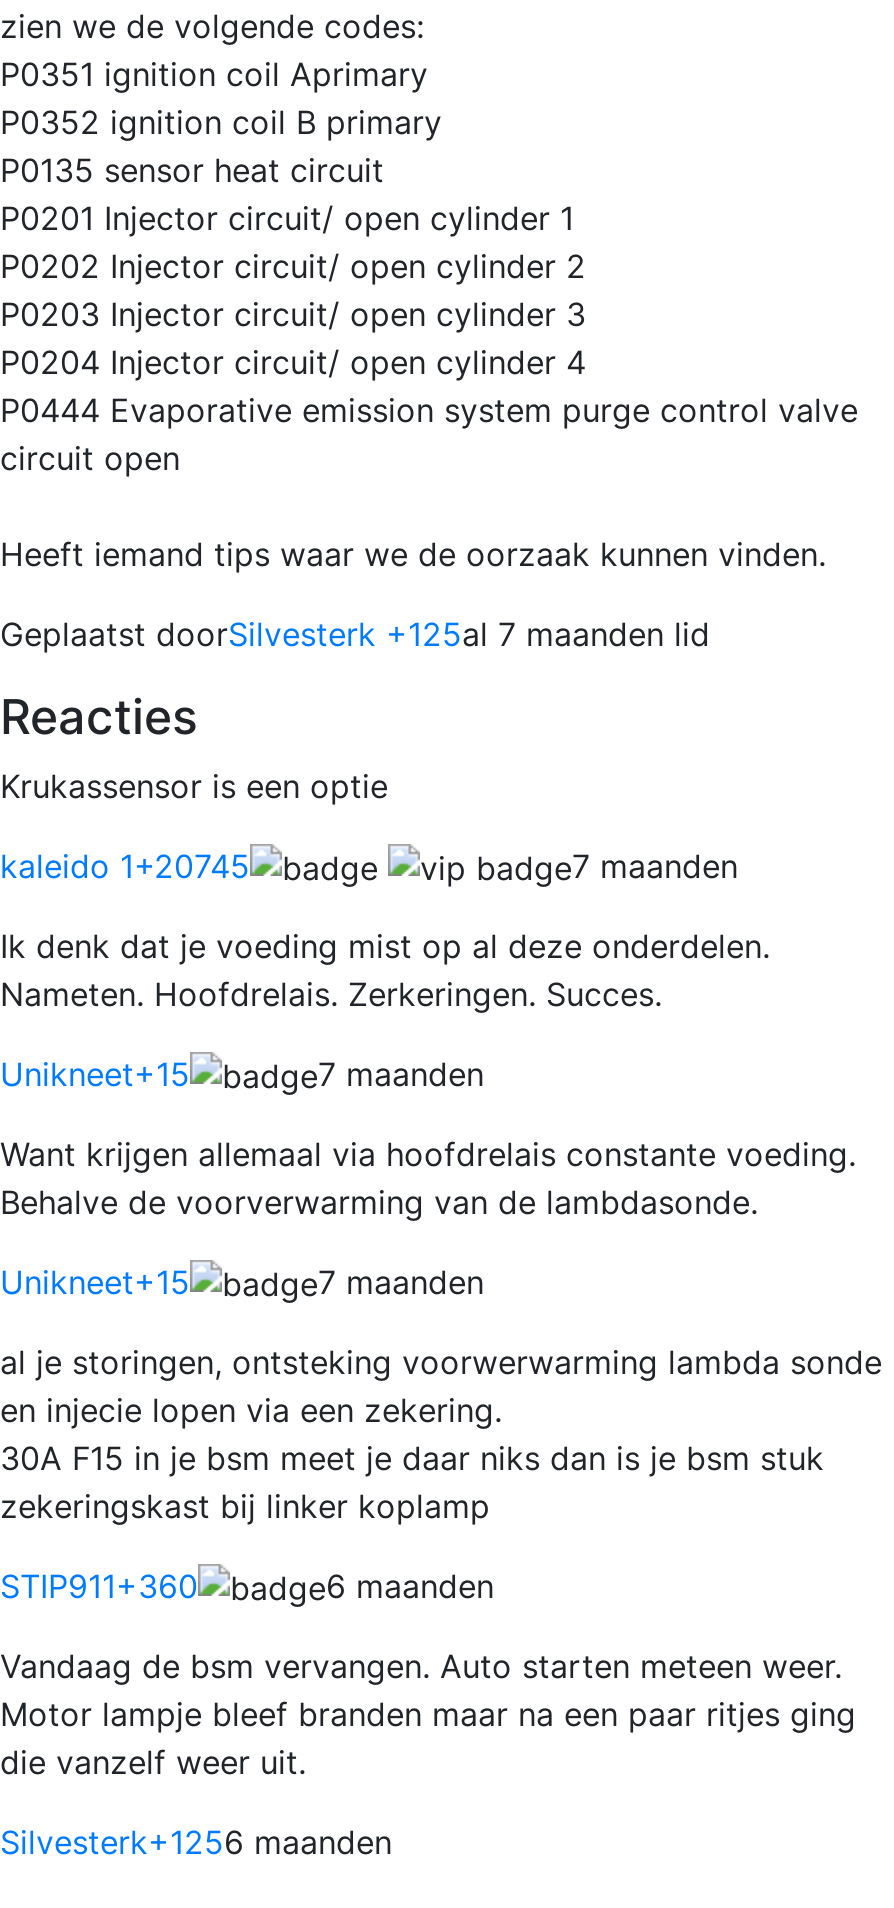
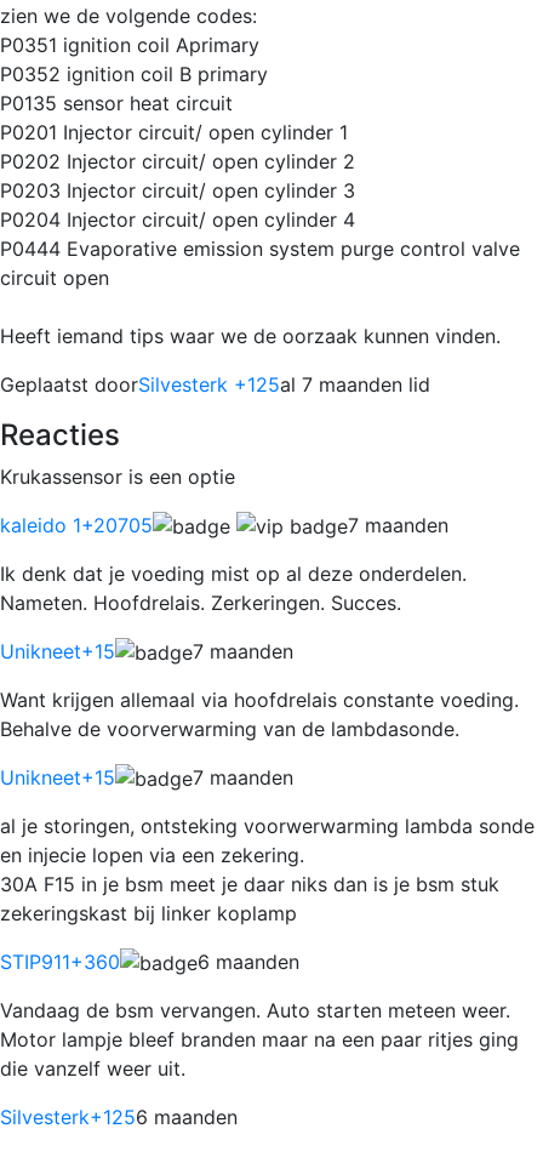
- kaleido 1+20745
+ kaleido 1+20705
